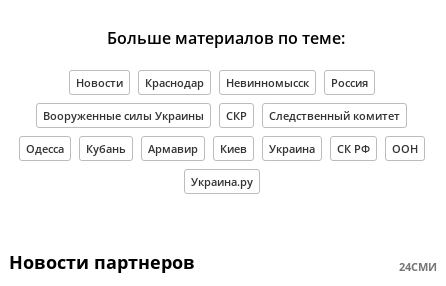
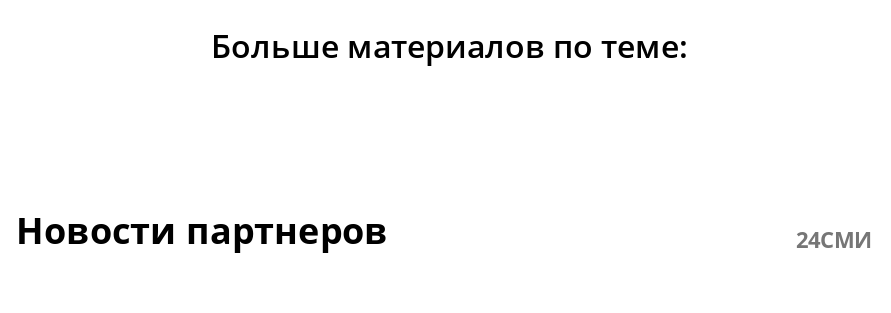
- Новости
- Краснодар
- Невинномысск
- Россия
- Вооруженные силы Украины
- СКР
- Следственный комитет
- Одесса
- Кубань
- Армавир
- Киев
- Украина
- СК РФ
- ООН
- Украина.ру
